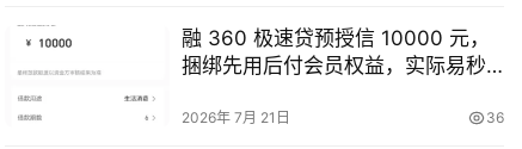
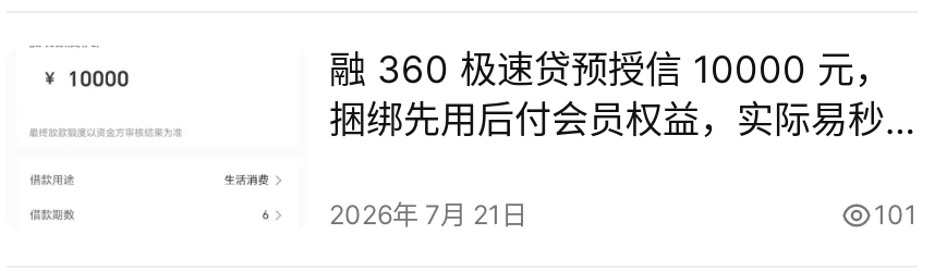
- 36
+ 101
